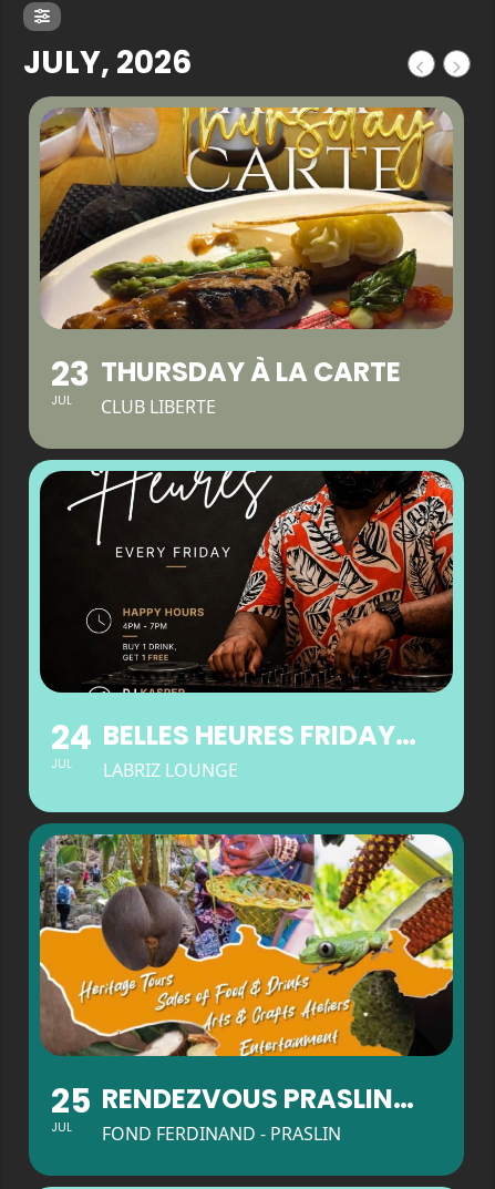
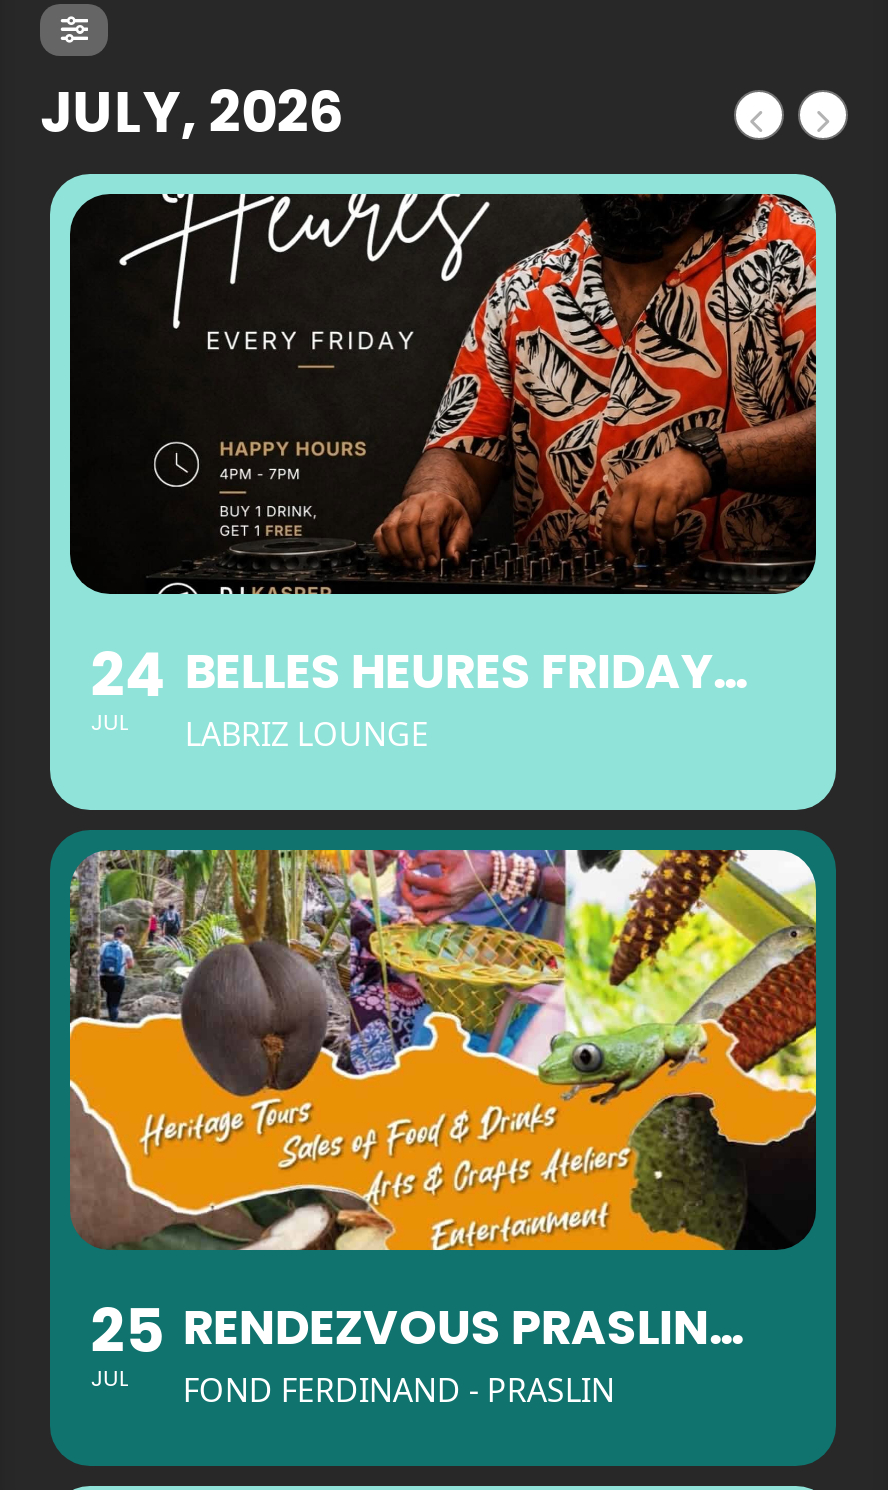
- [image]
- 23
- JUL

- THURSDAY À LA CARTE
- CLUB LIBERTE
